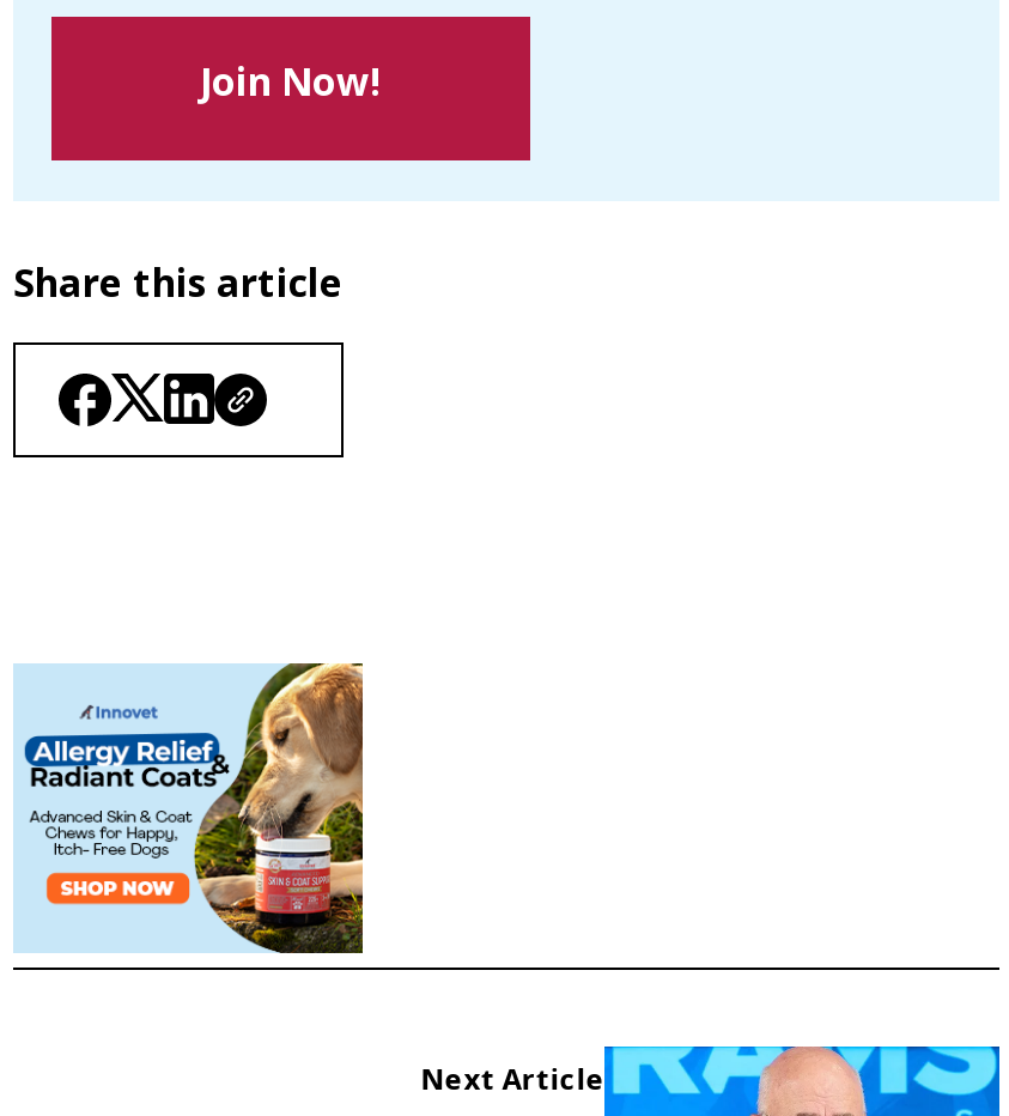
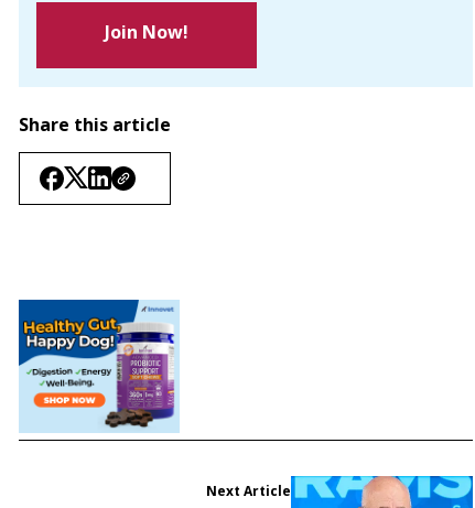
- [image]
+ [image]
